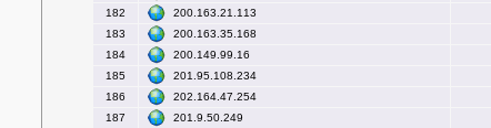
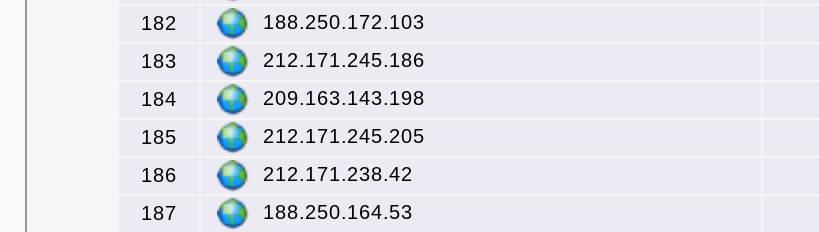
- 200.163.21.113
+ 188.250.172.103

- 200.163.35.168
+ 212.171.245.186

- 200.149.99.16
+ 209.163.143.198

- 201.95.108.234
+ 212.171.245.205

- 202.164.47.254
+ 212.171.238.42

- 201.9.50.249
+ 188.250.164.53
